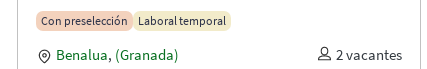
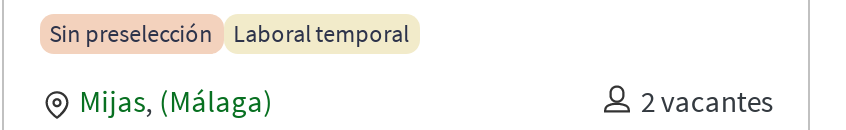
- Con preselección
+ Sin preselección

- Benalua, (Granada)
+ Mijas, (Málaga)
